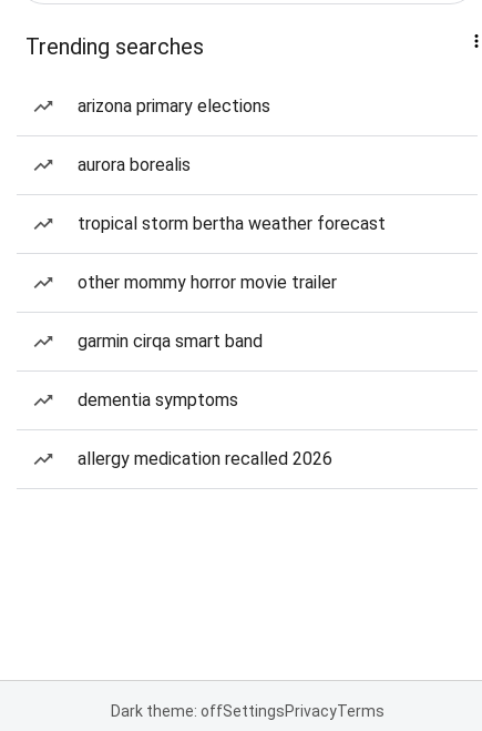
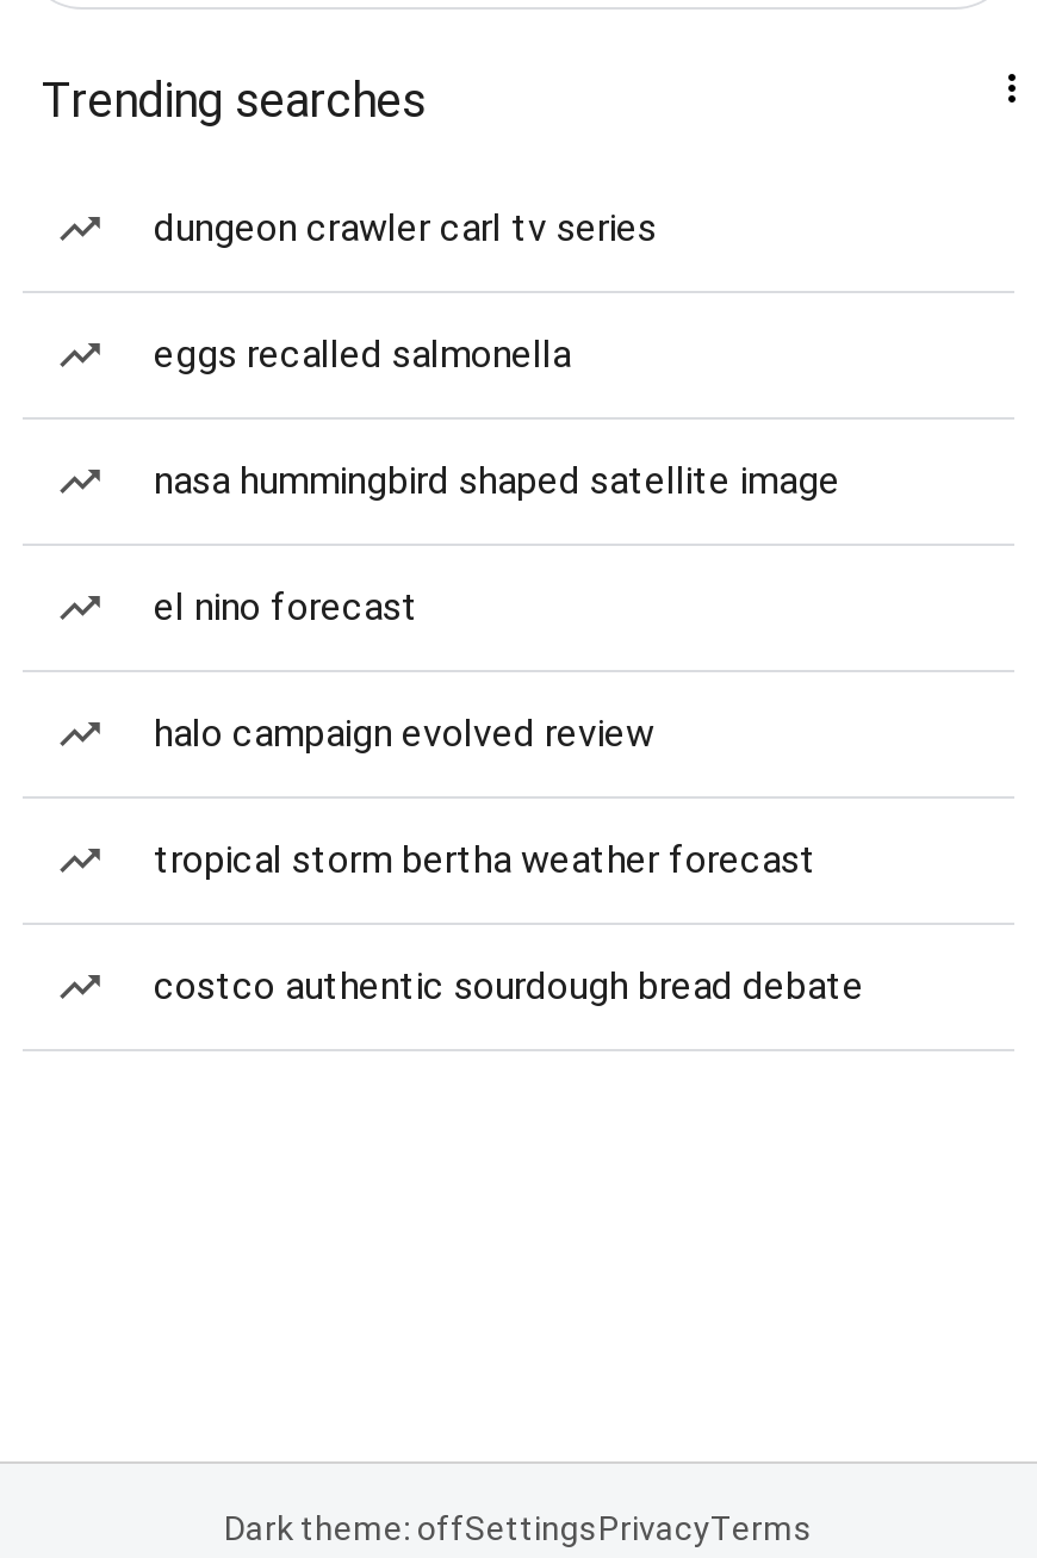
- arizona primary elections
- aurora borealis
+ dungeon crawler carl tv series
+ eggs recalled salmonella
+ nasa hummingbird shaped satellite image
+ el nino forecast
+ halo campaign evolved review

moved down: tropical storm bertha weather forecast

- other mommy horror movie trailer
- garmin cirqa smart band
- dementia symptoms
- allergy medication recalled 2026
+ costco authentic sourdough bread debate
